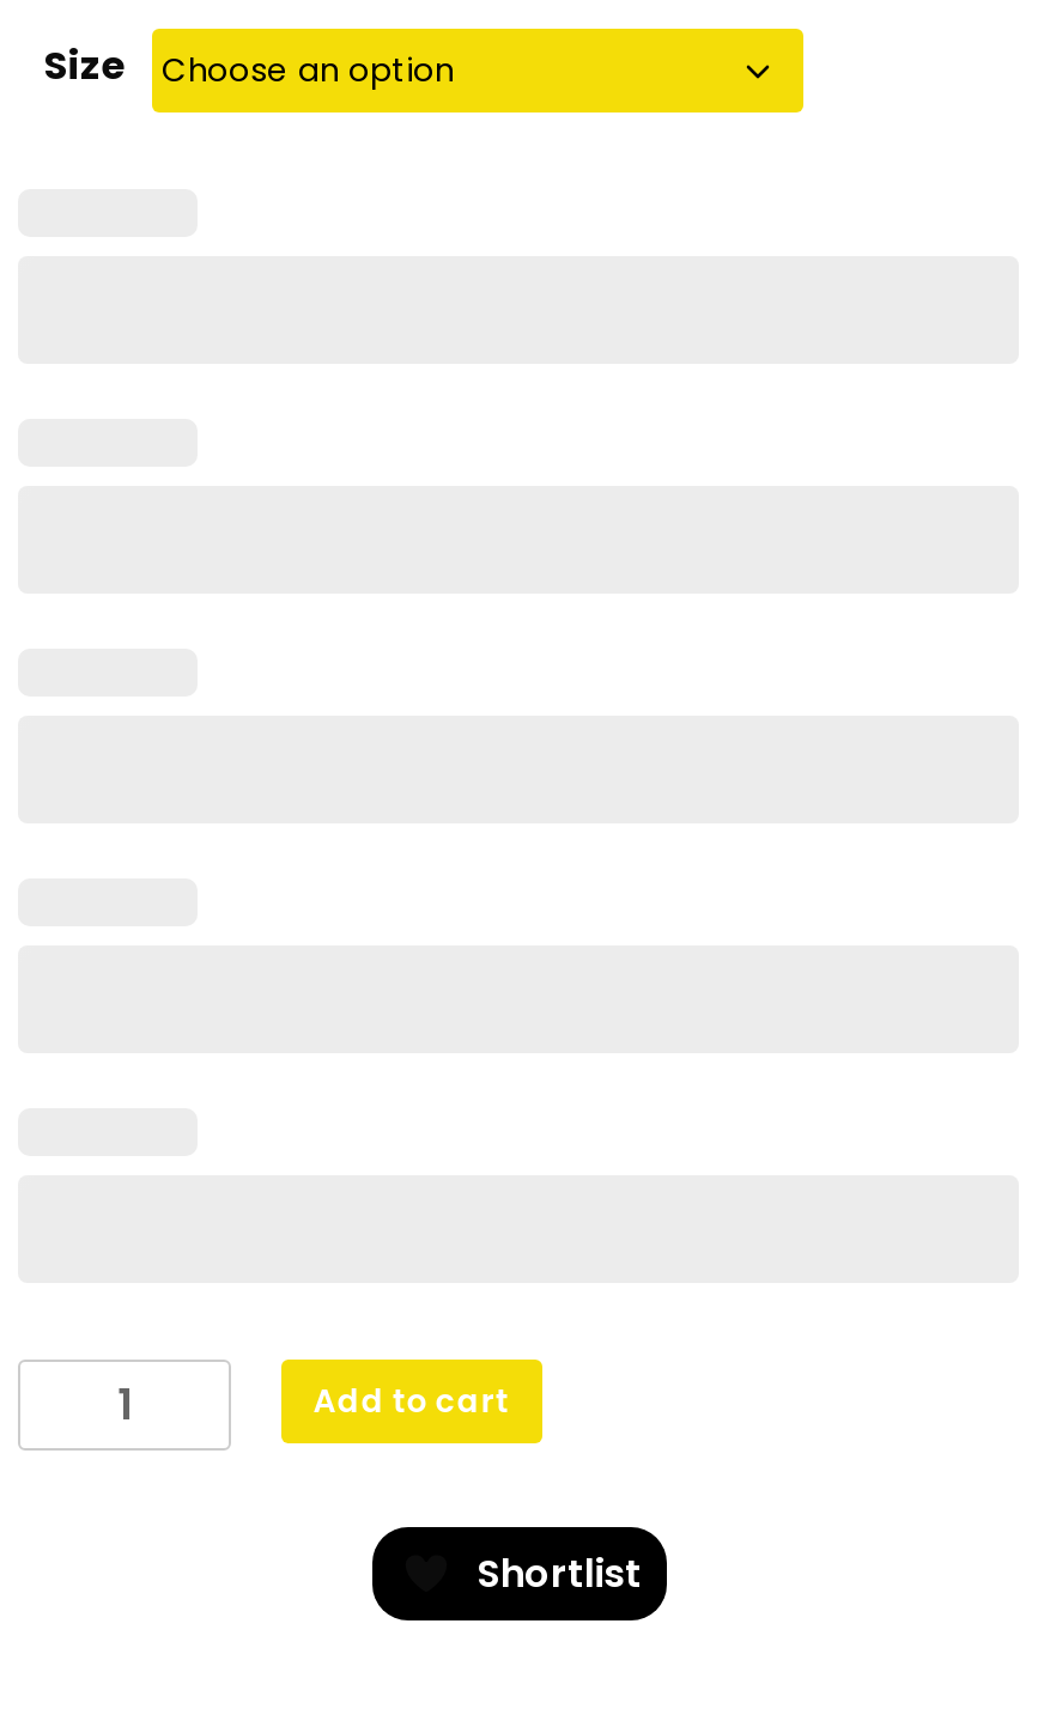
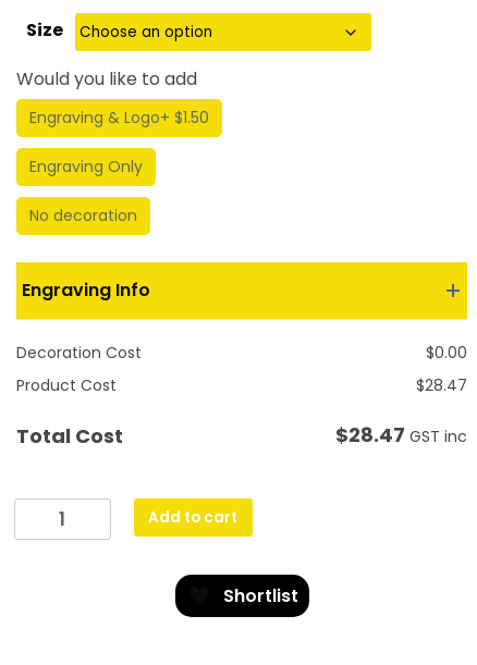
+ Would you like to add
+ Engraving & Logo+ $1.50
+ Engraving Only
+ No decoration
+ Engraving Info
+ Decoration Cost
+ $0.00
+ Product Cost
+ $28.47
+ Total Cost
+ $28.47 GST inc
